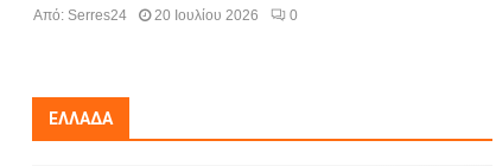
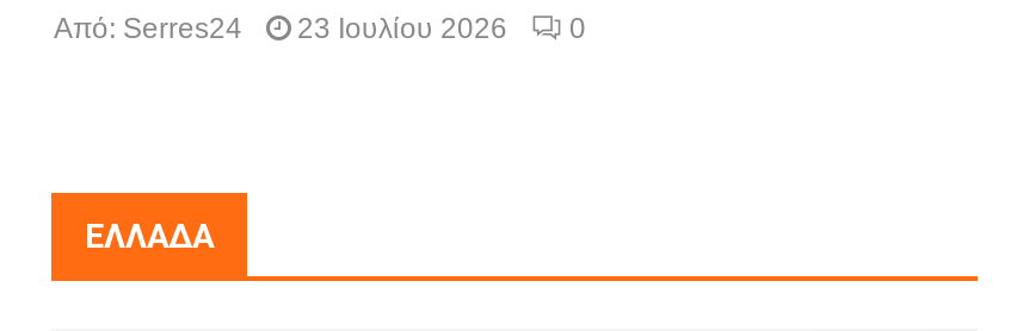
- Από: Serres24 20 Ιουλίου 2026 0
+ Από: Serres24 23 Ιουλίου 2026 0
